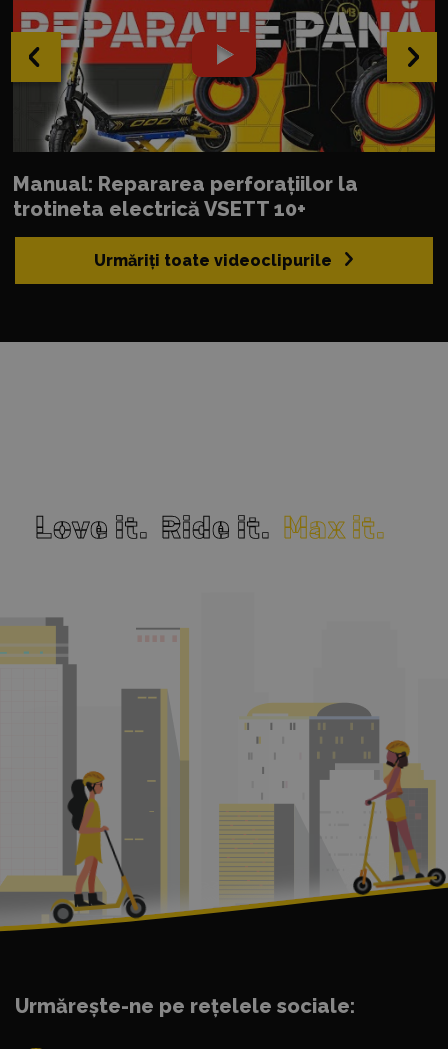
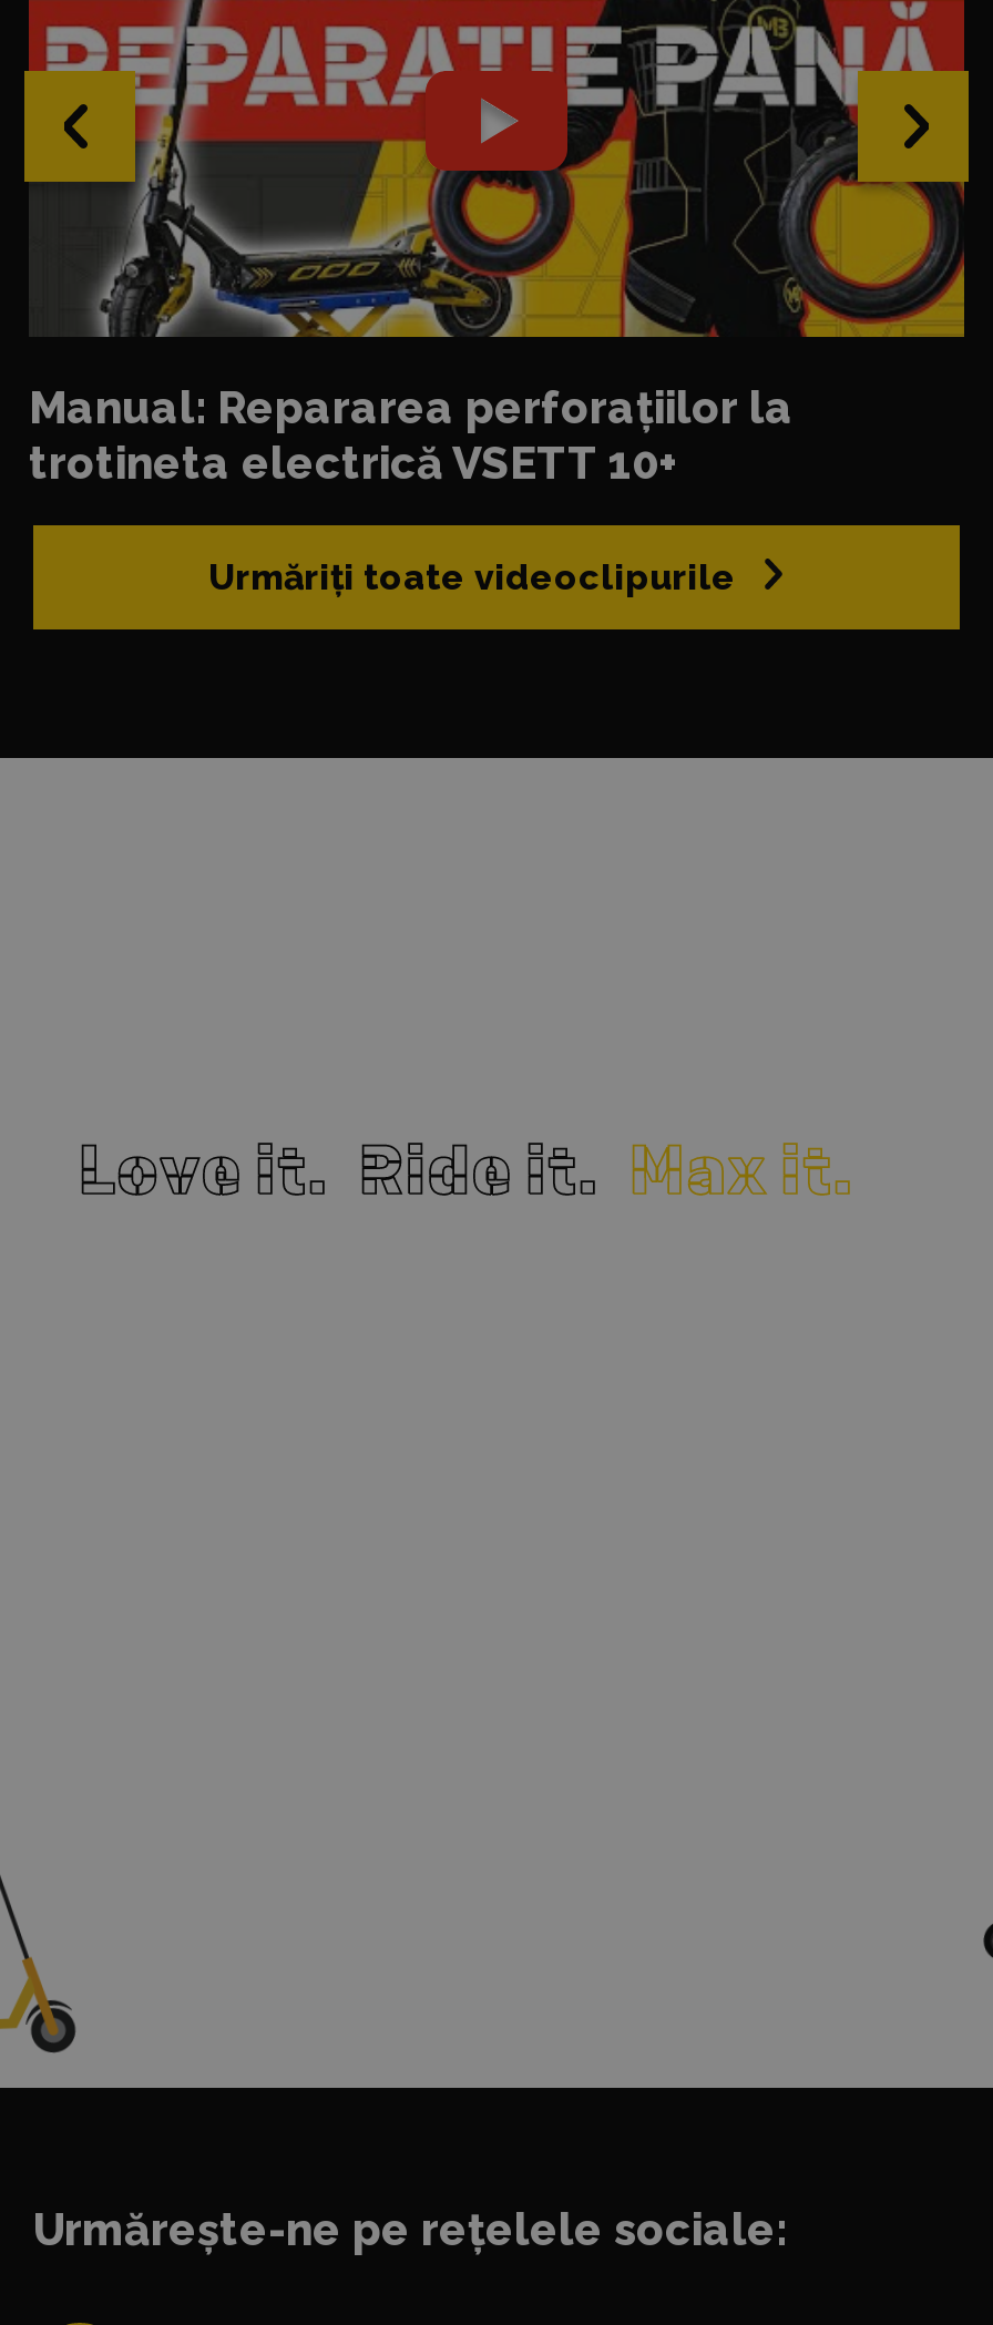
- [image]
